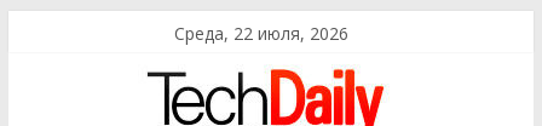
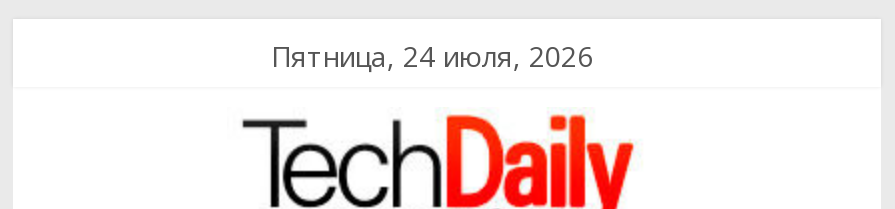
- Среда, 22 июля, 2026
+ Пятница, 24 июля, 2026
